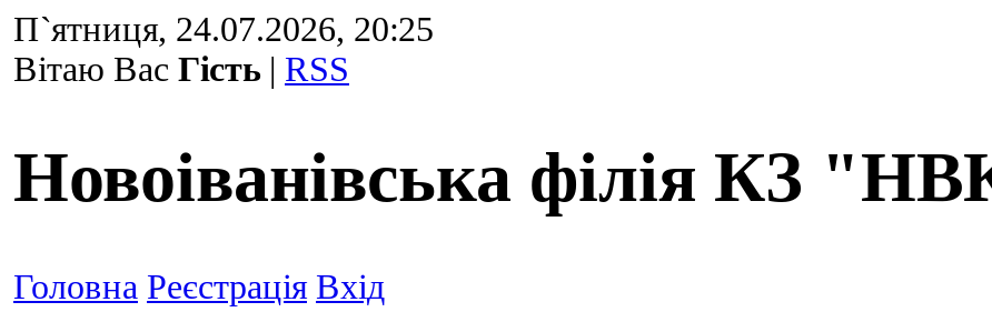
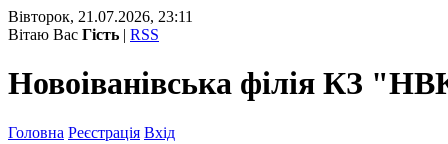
- П`ятниця, 24.07.2026, 20:25
+ Вівторок, 21.07.2026, 23:11
